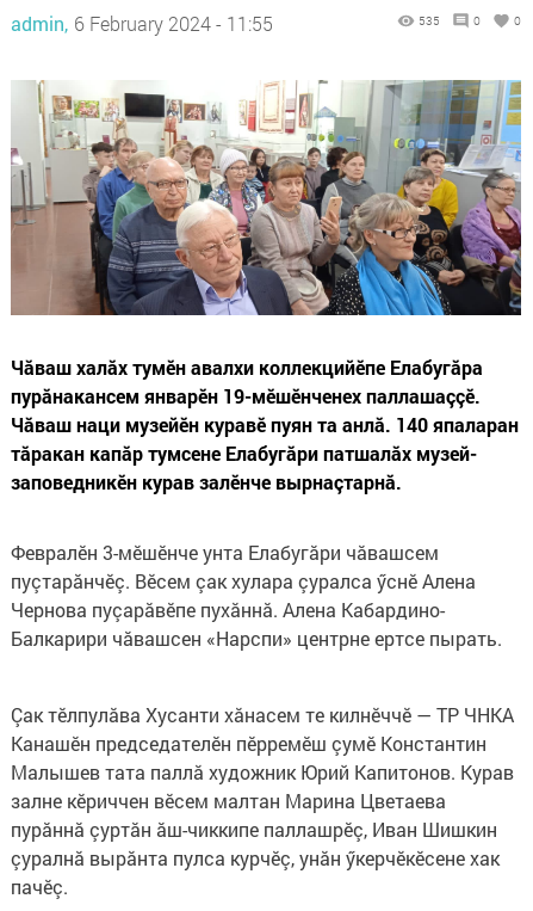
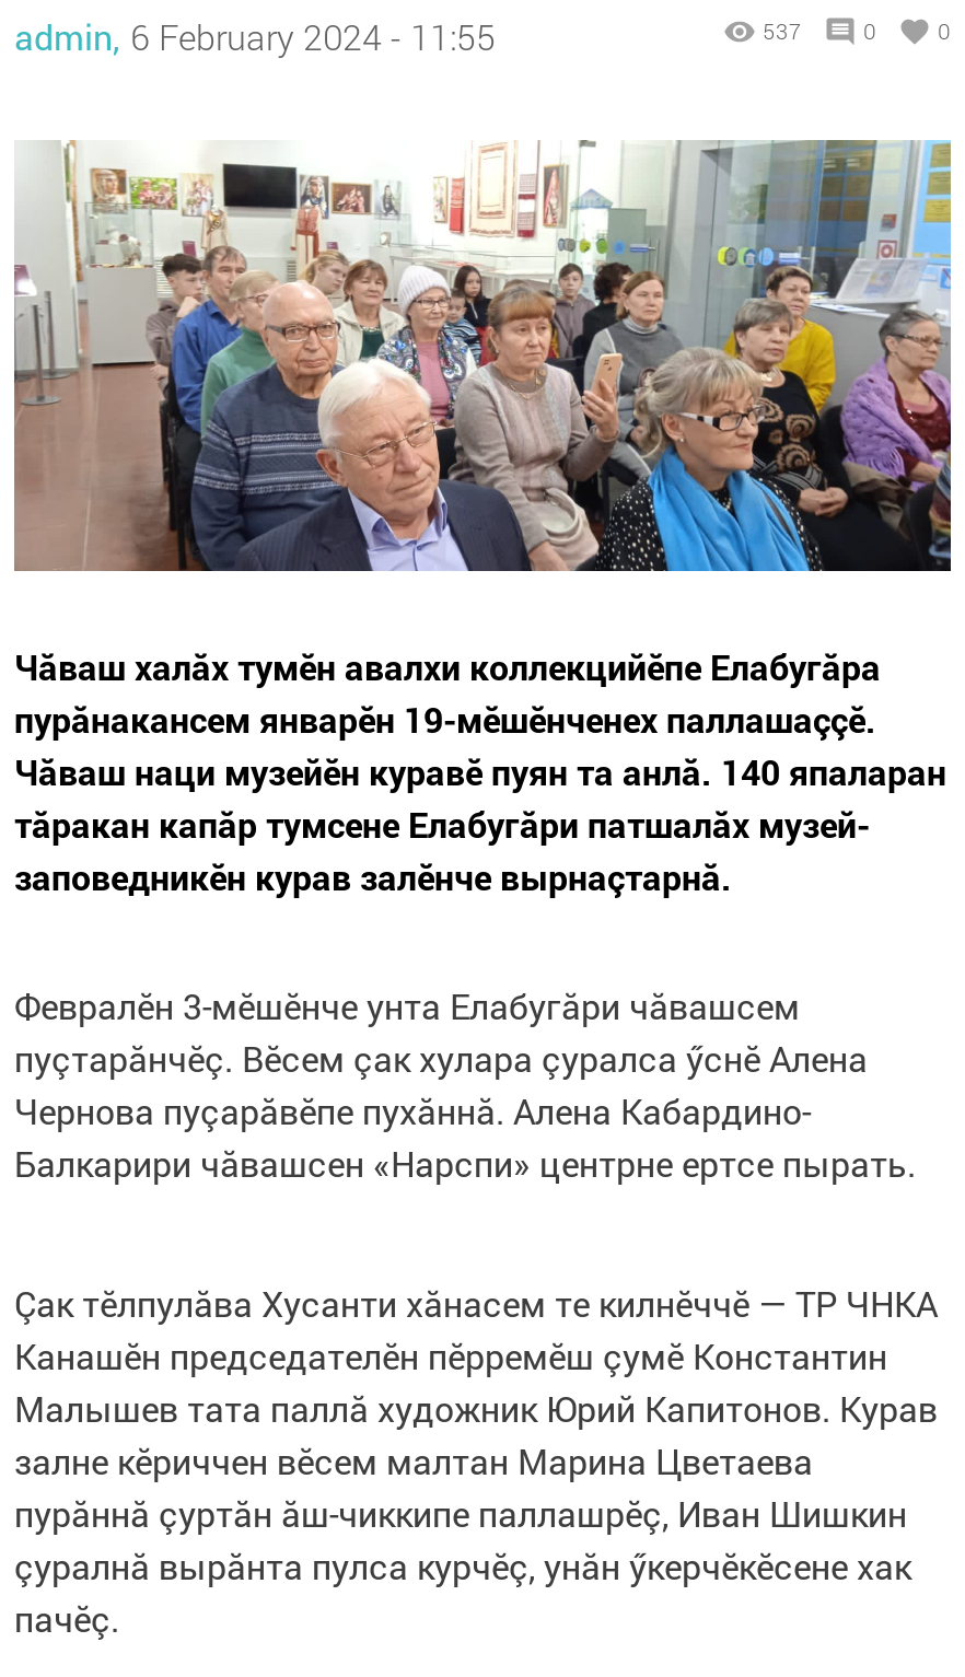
- 535
+ 537
